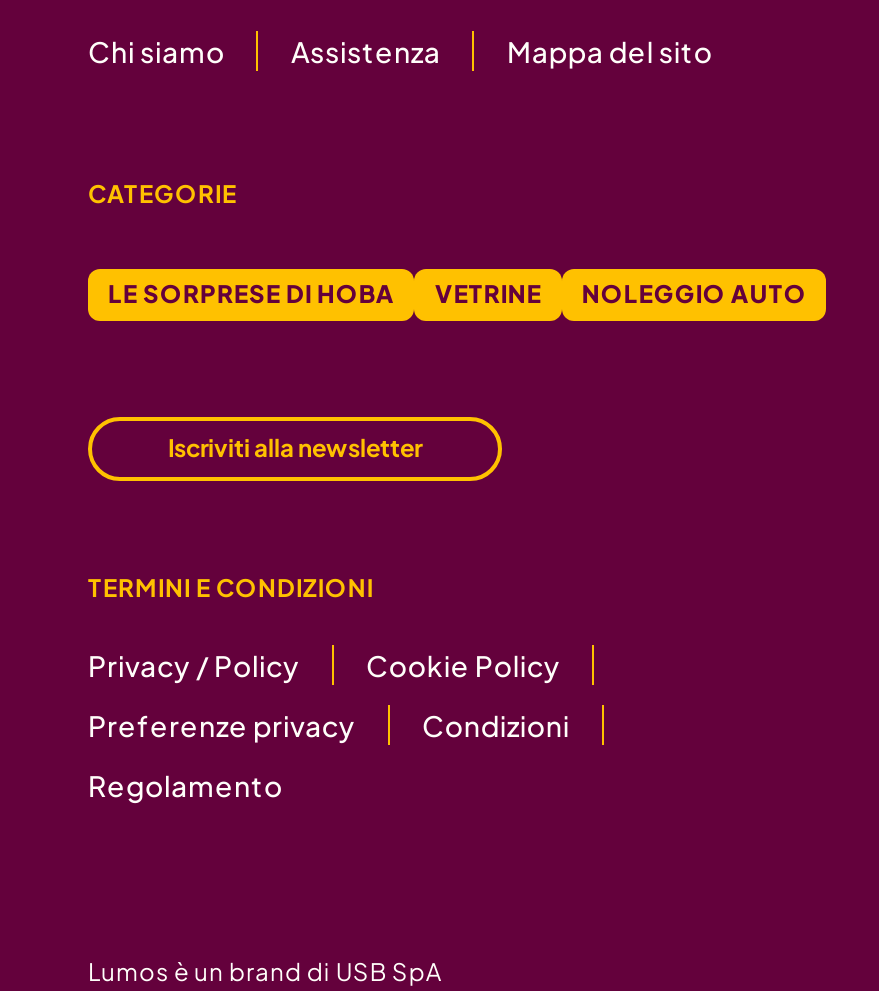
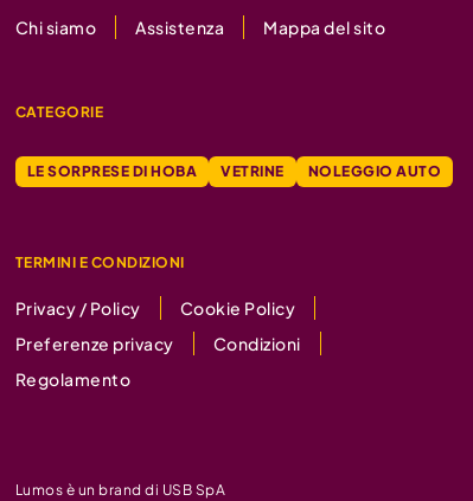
- Iscriviti alla newsletter
